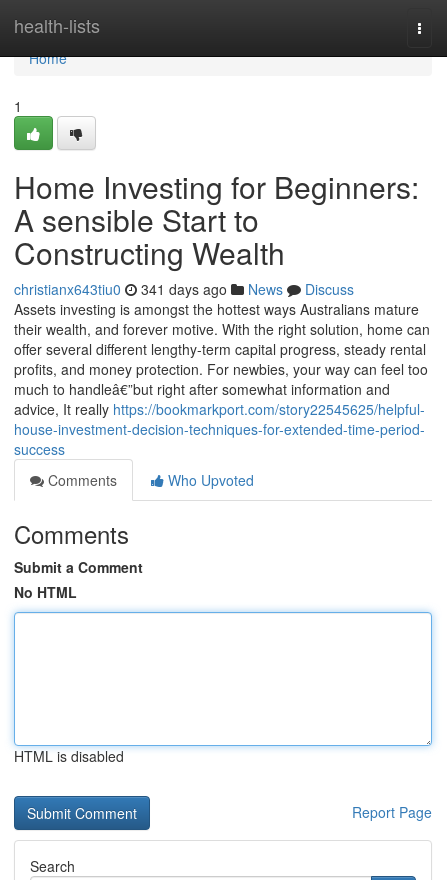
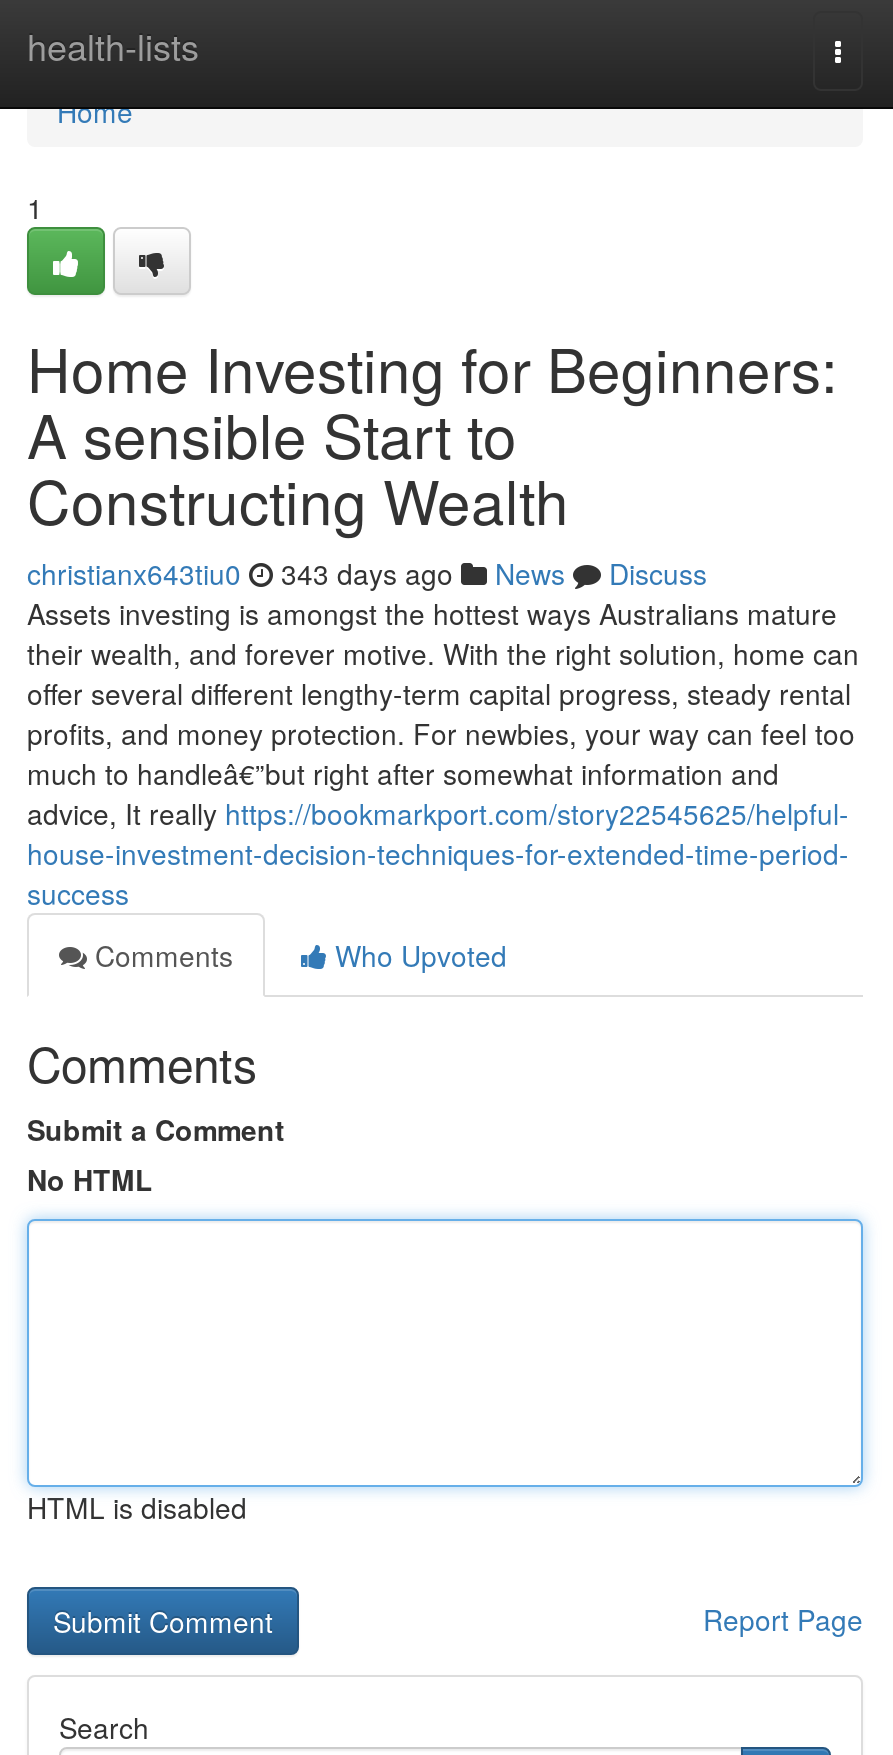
- christianx643tiu0 341 days ago News Discuss
+ christianx643tiu0 343 days ago News Discuss
